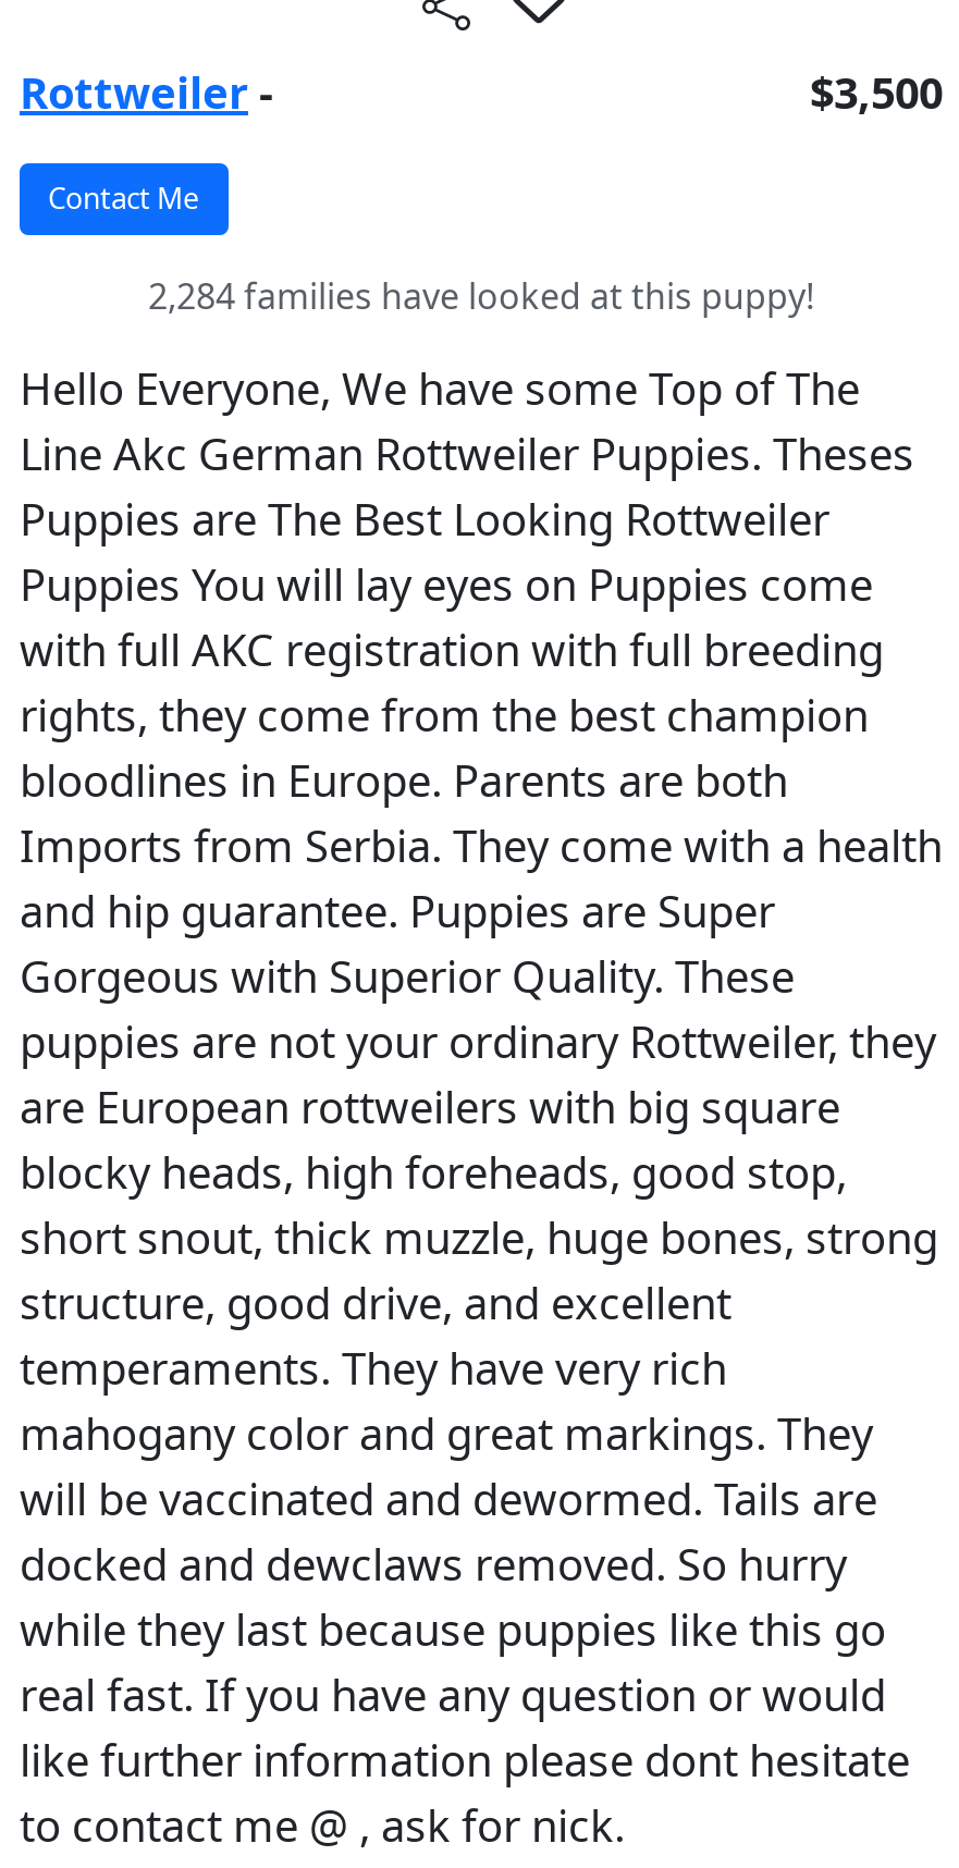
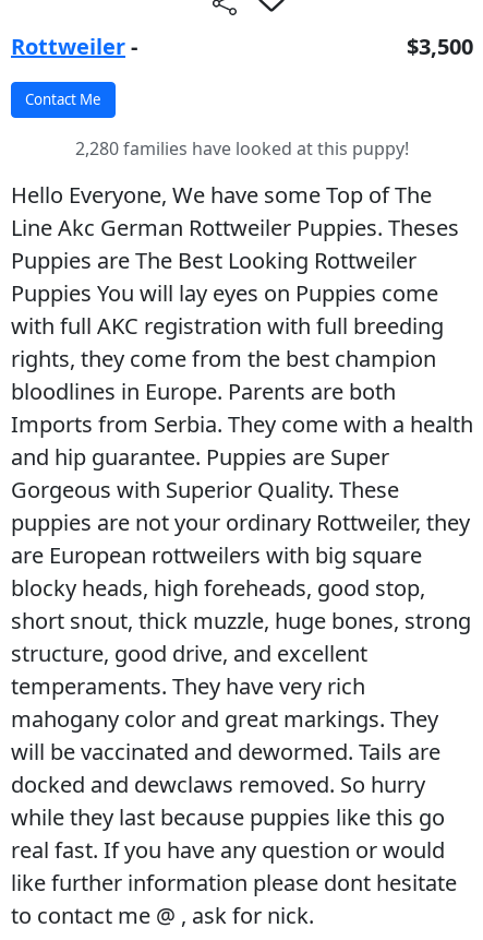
- 2,284 families have looked at this puppy!
+ 2,280 families have looked at this puppy!
